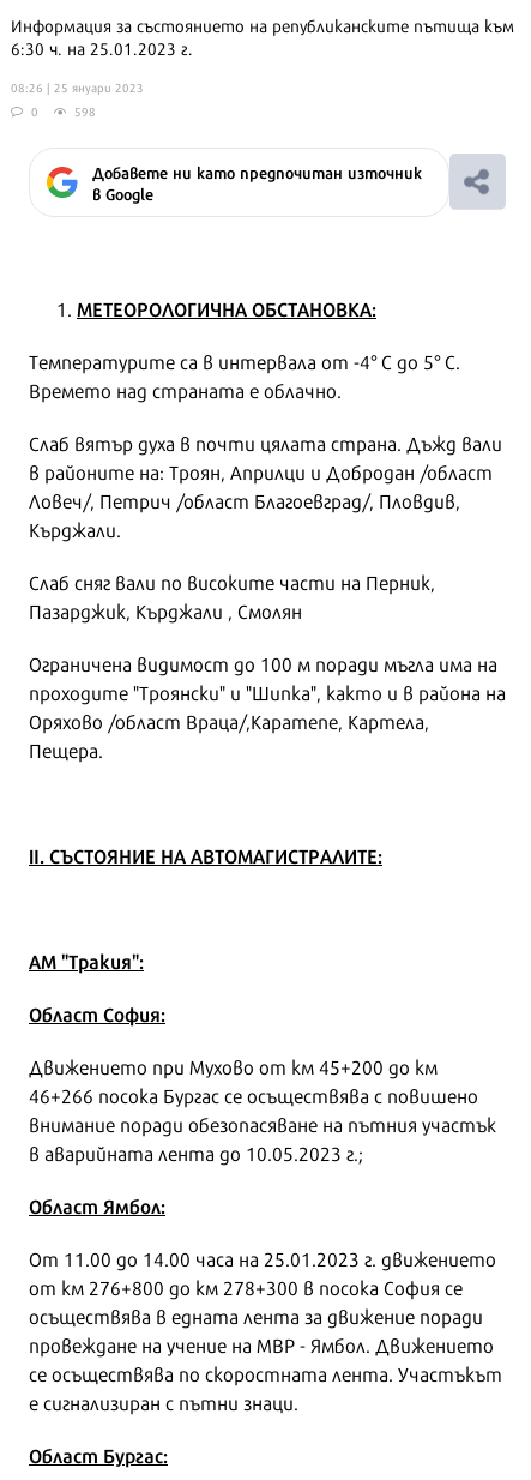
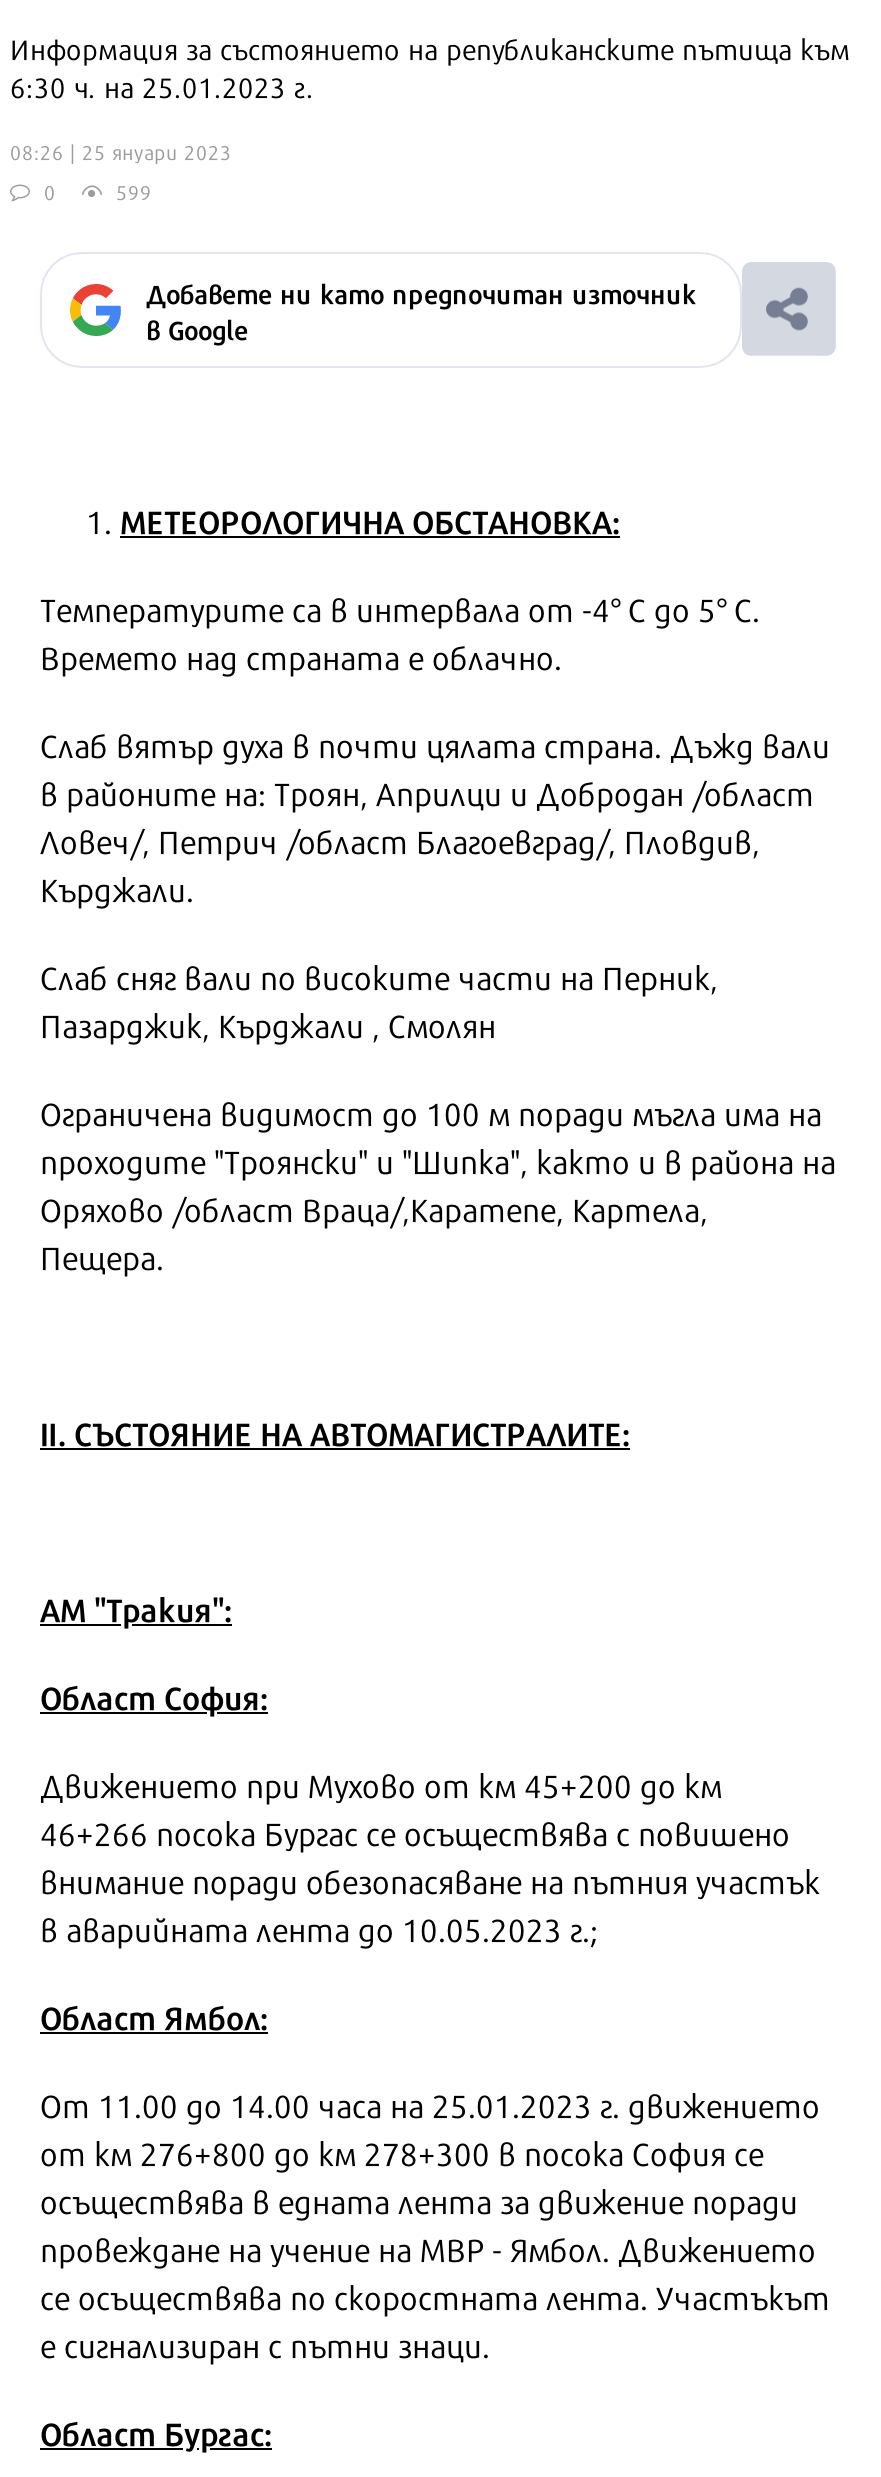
- 0 598
+ 0 599
